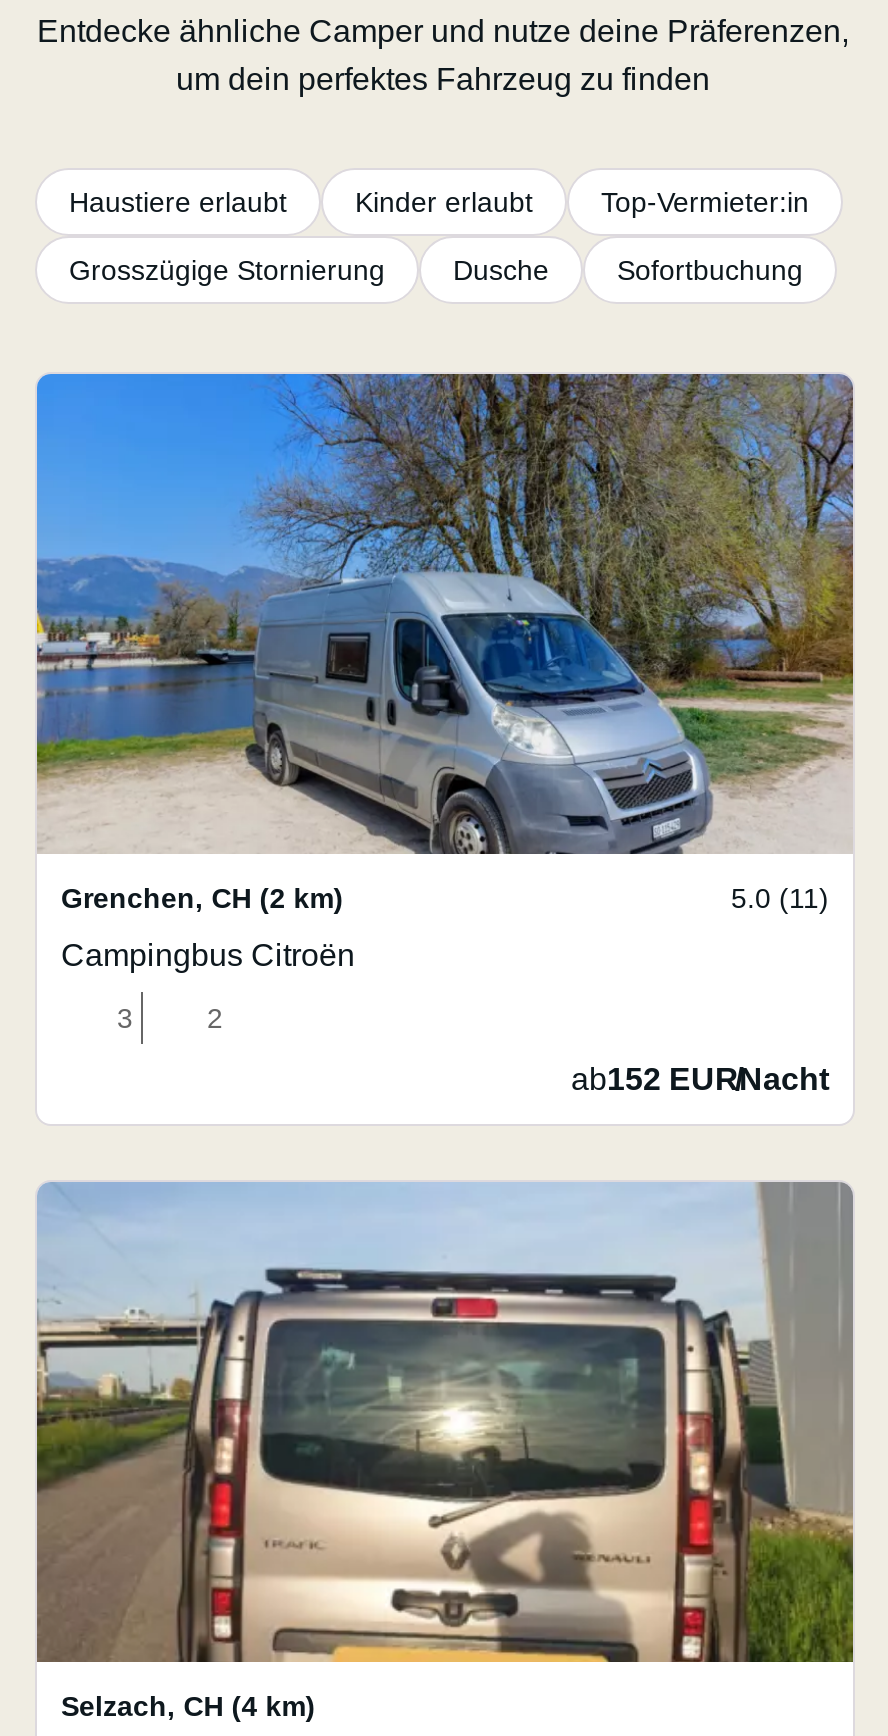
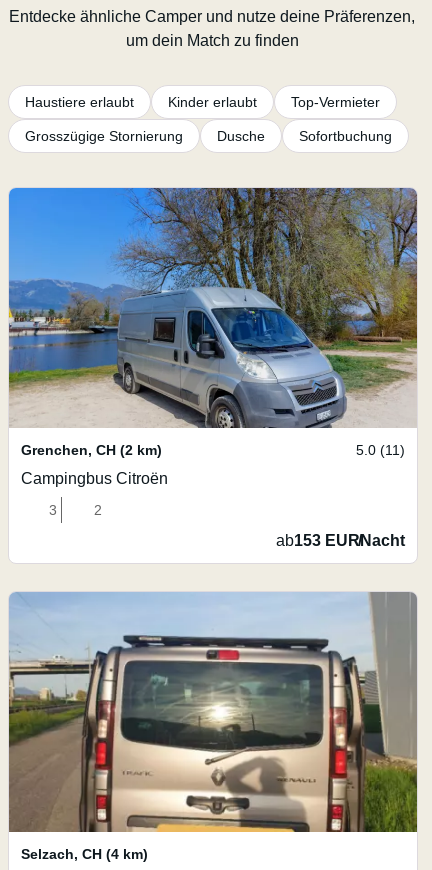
- um dein perfektes Fahrzeug zu finden
+ um dein Match zu finden

- Top-Vermieter:in
+ Top-Vermieter

- ab152 EUR/Nacht
+ ab153 EUR/Nacht
